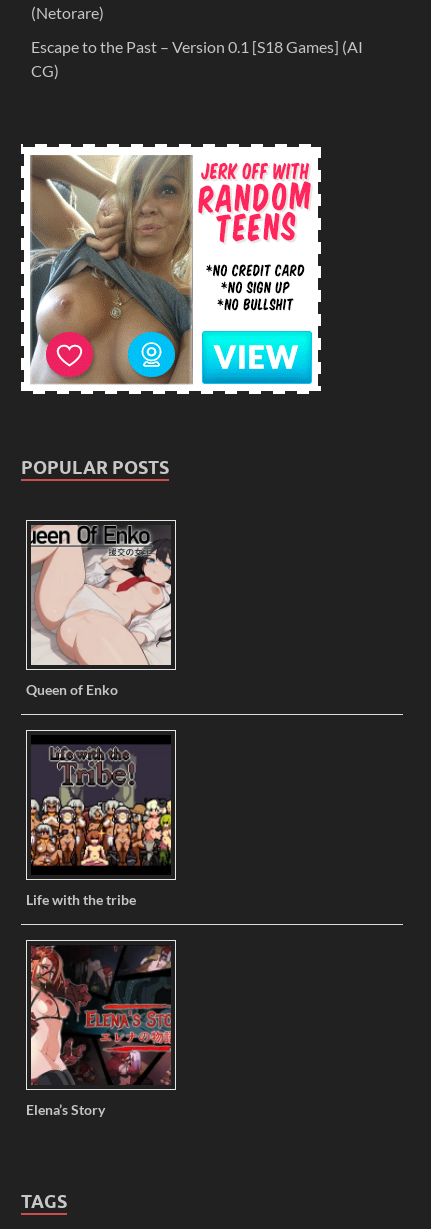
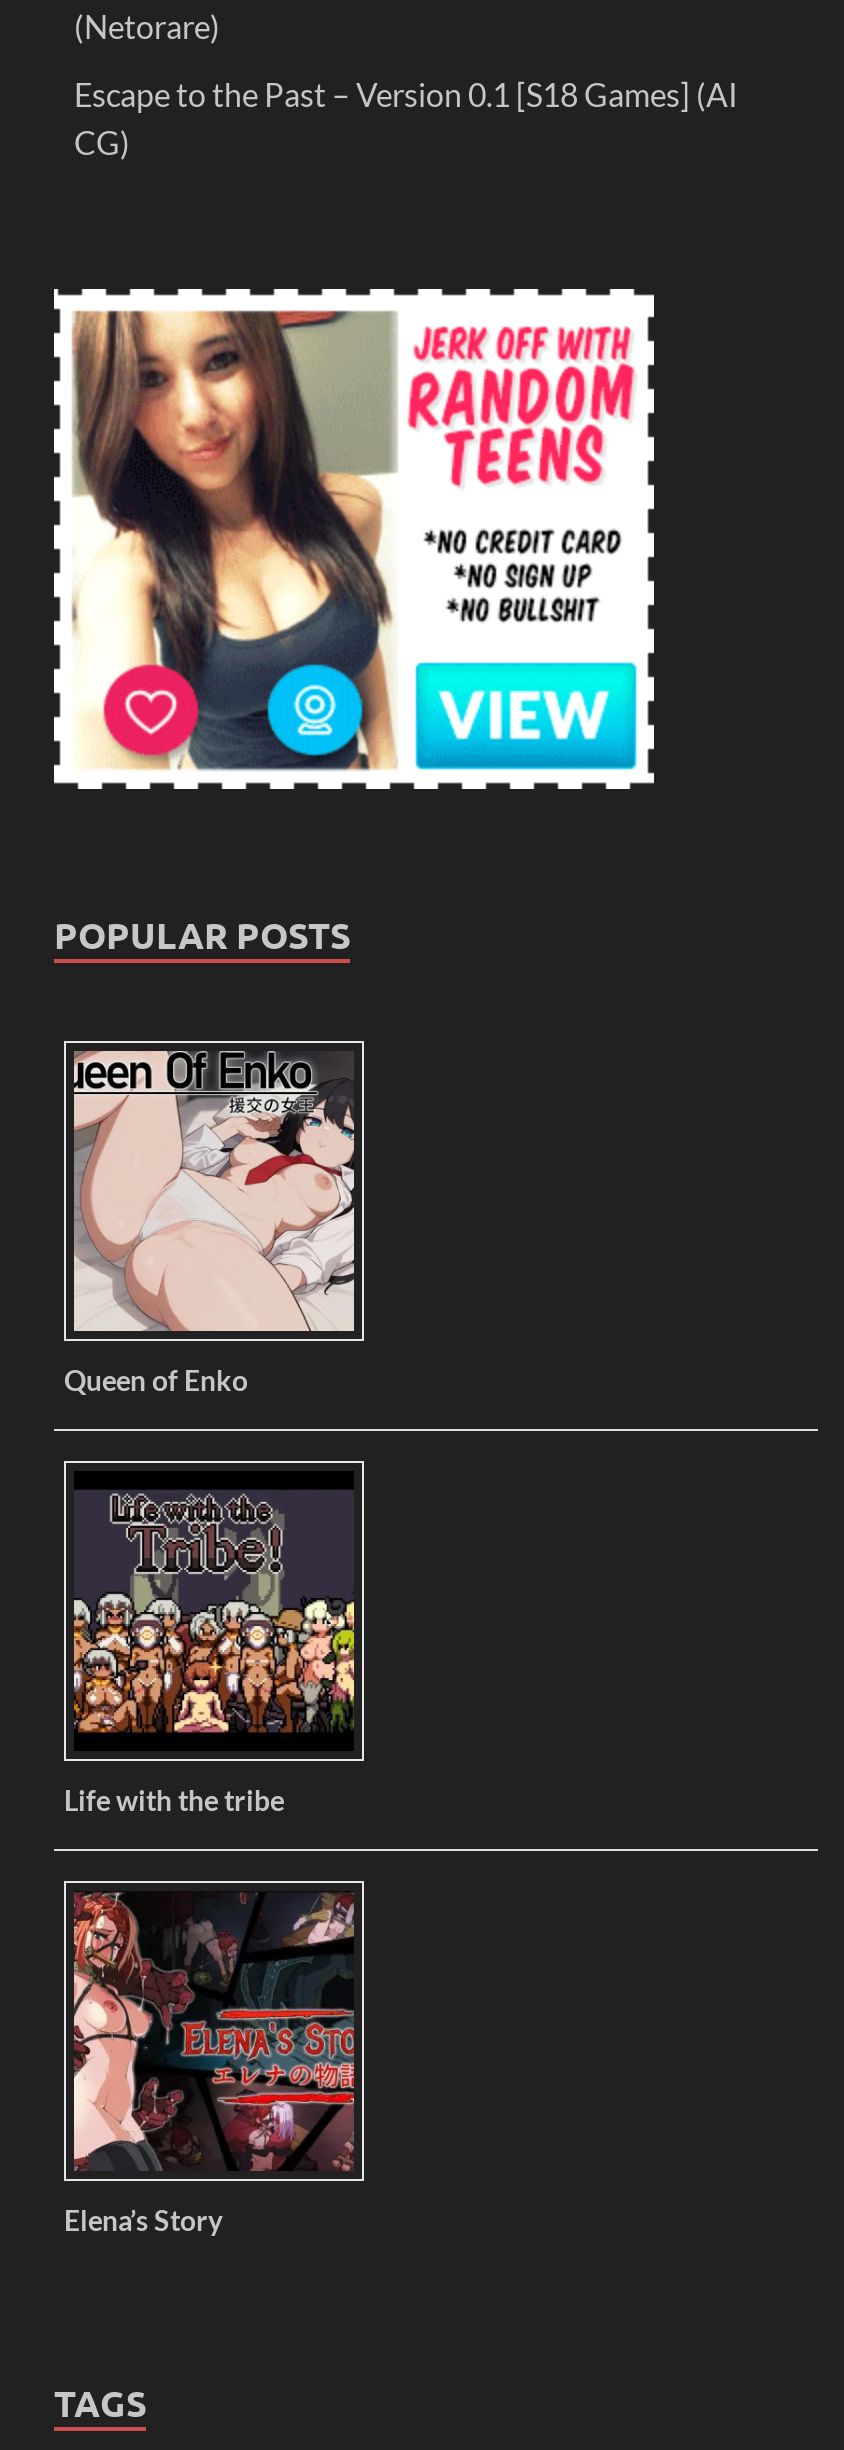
- [image]
+ [image]
